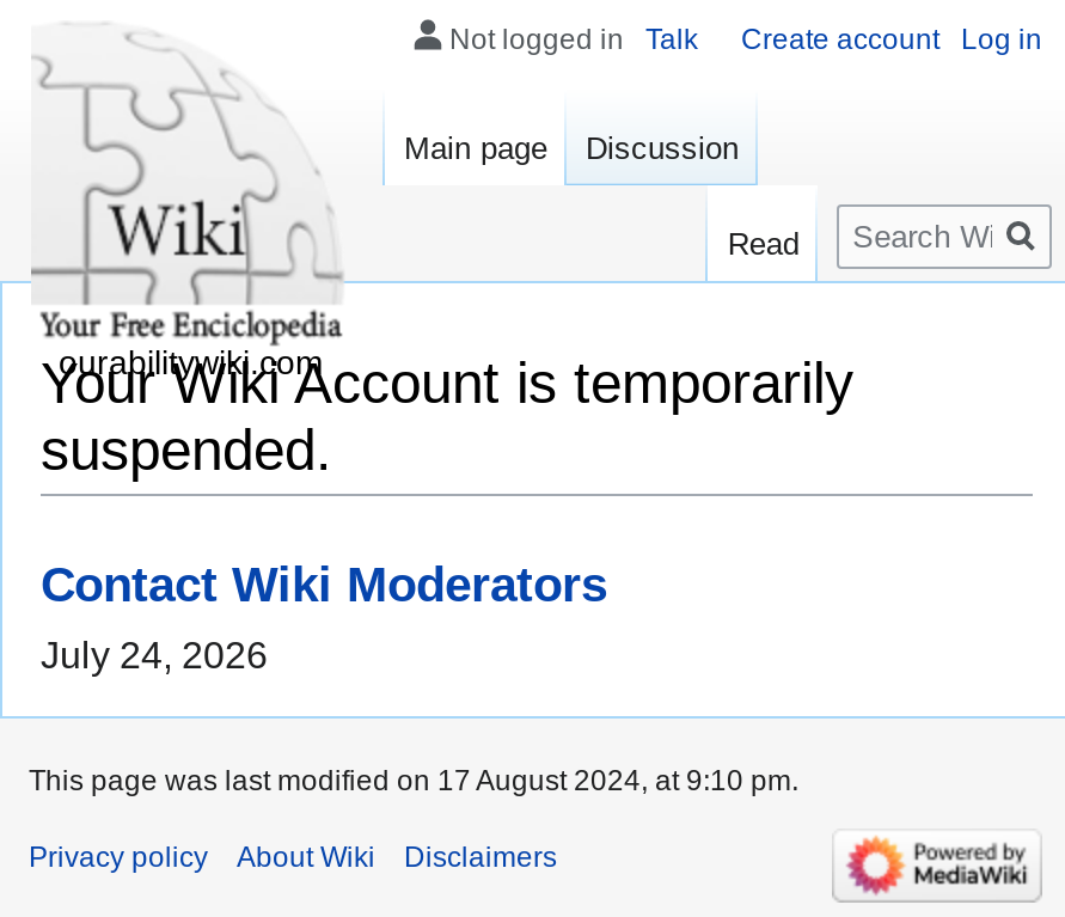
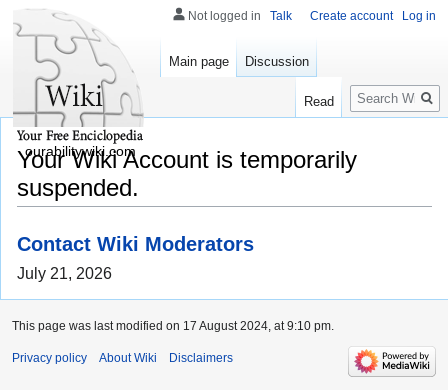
- July 24, 2026
+ July 21, 2026
